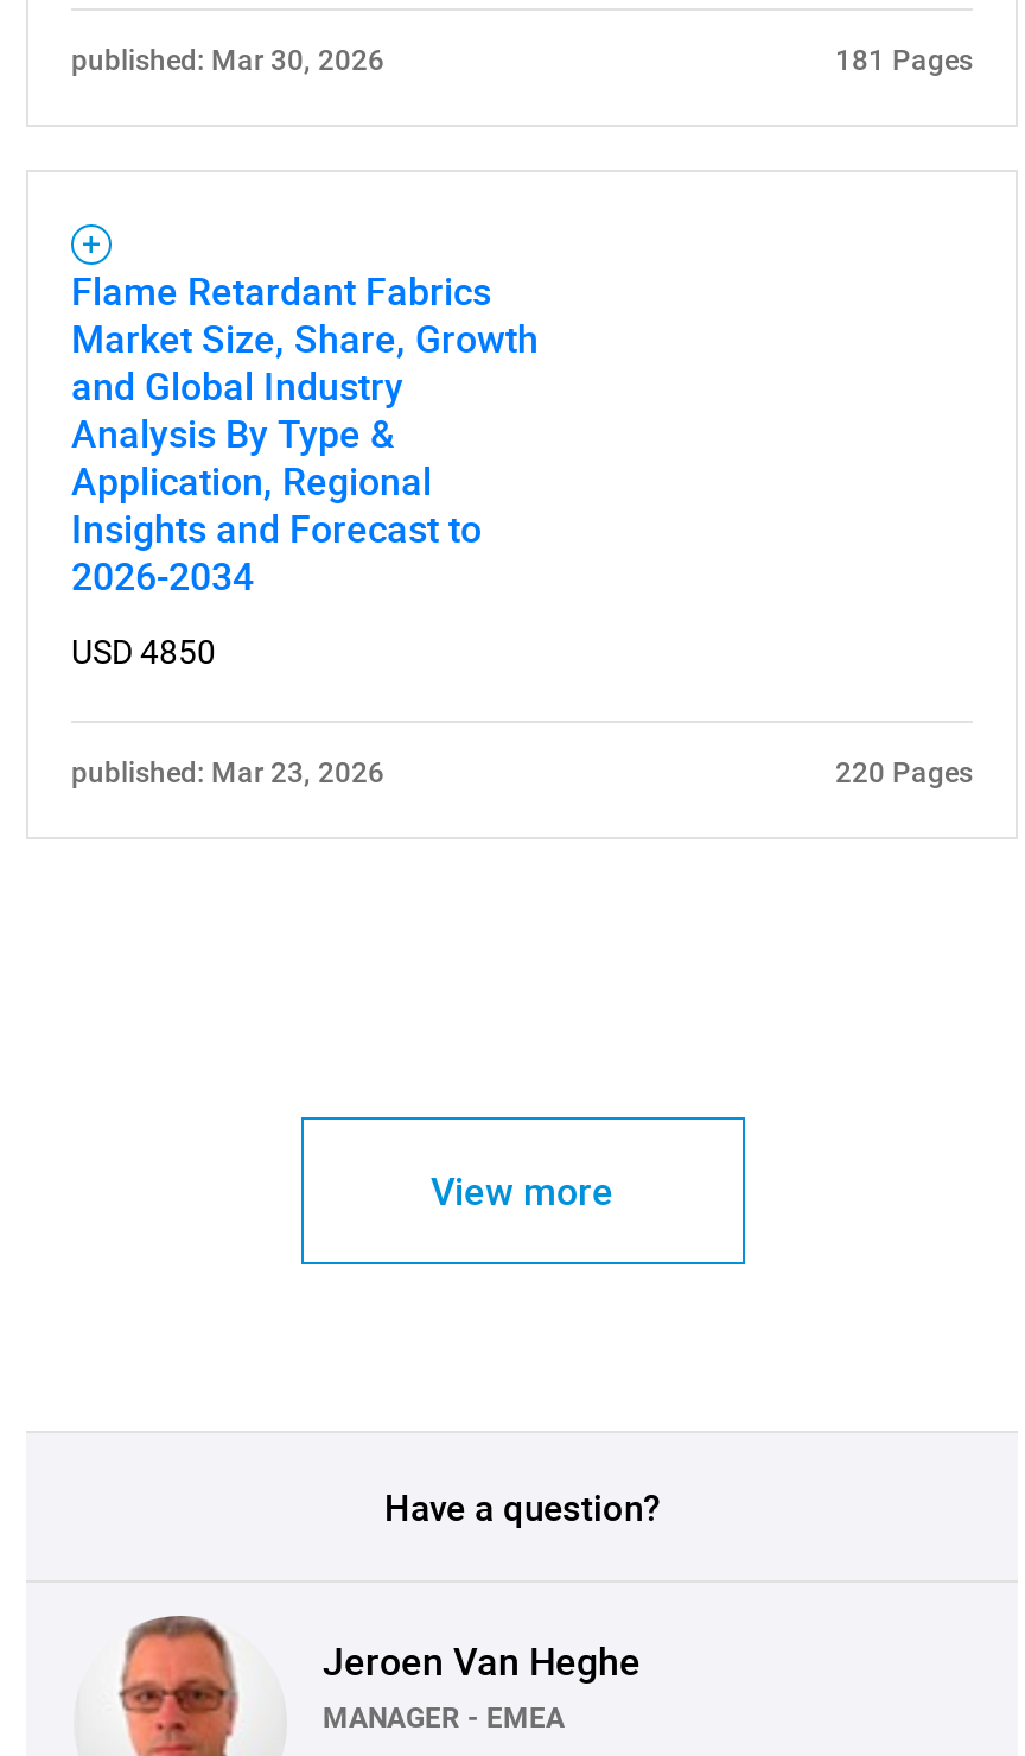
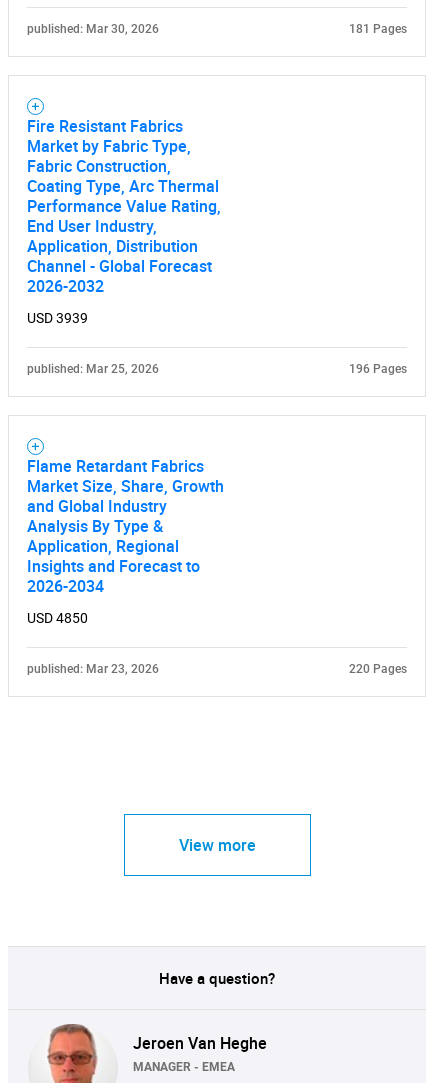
+ Fire Resistant Fabrics
+ Market by Fabric Type,
+ Fabric Construction,
+ Coating Type, Arc Thermal
+ Performance Value Rating,
+ End User Industry,
+ Application, Distribution
+ Channel - Global Forecast
+ 2026-2032
+ USD 3939
+ published: Mar 25, 2026
+ 196 Pages
